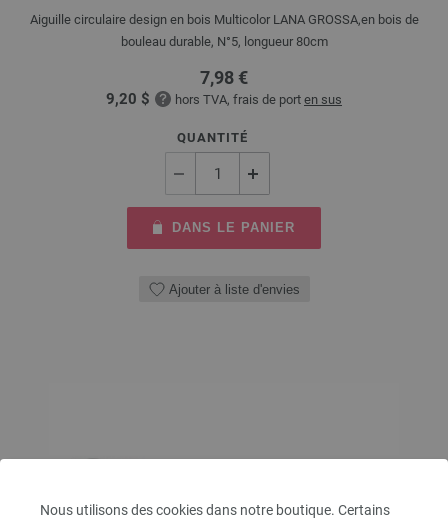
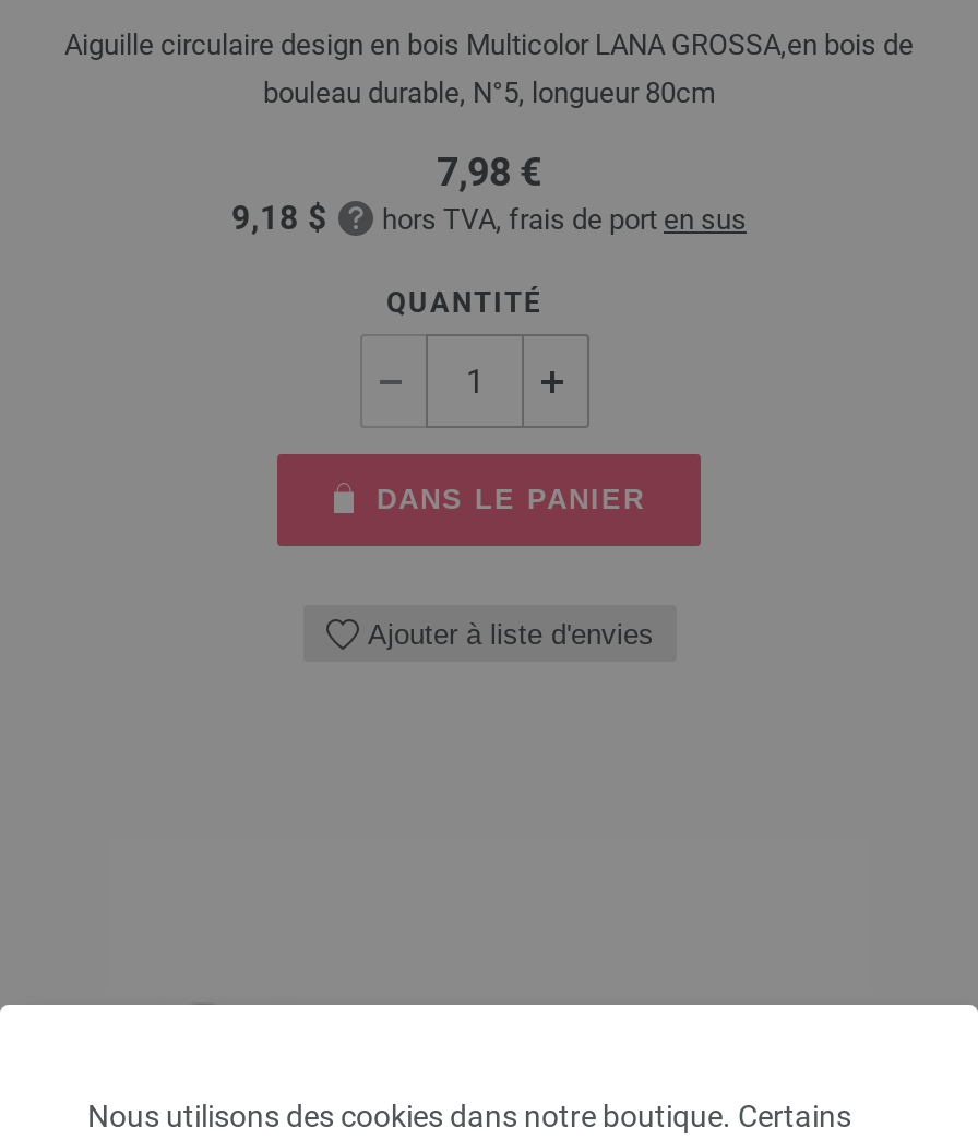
- 9,20 $ hors TVA, frais de port en sus
+ 9,18 $ hors TVA, frais de port en sus
